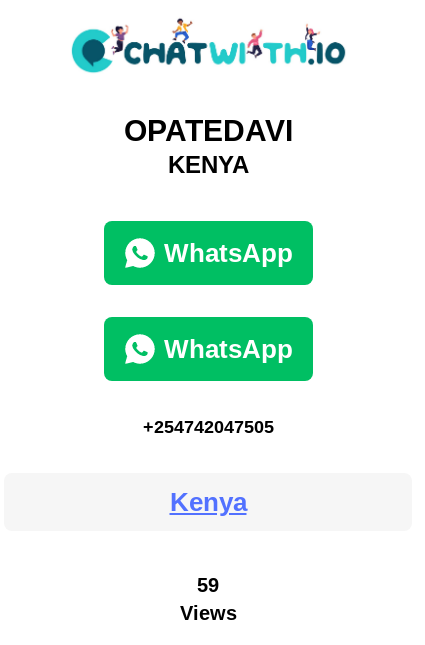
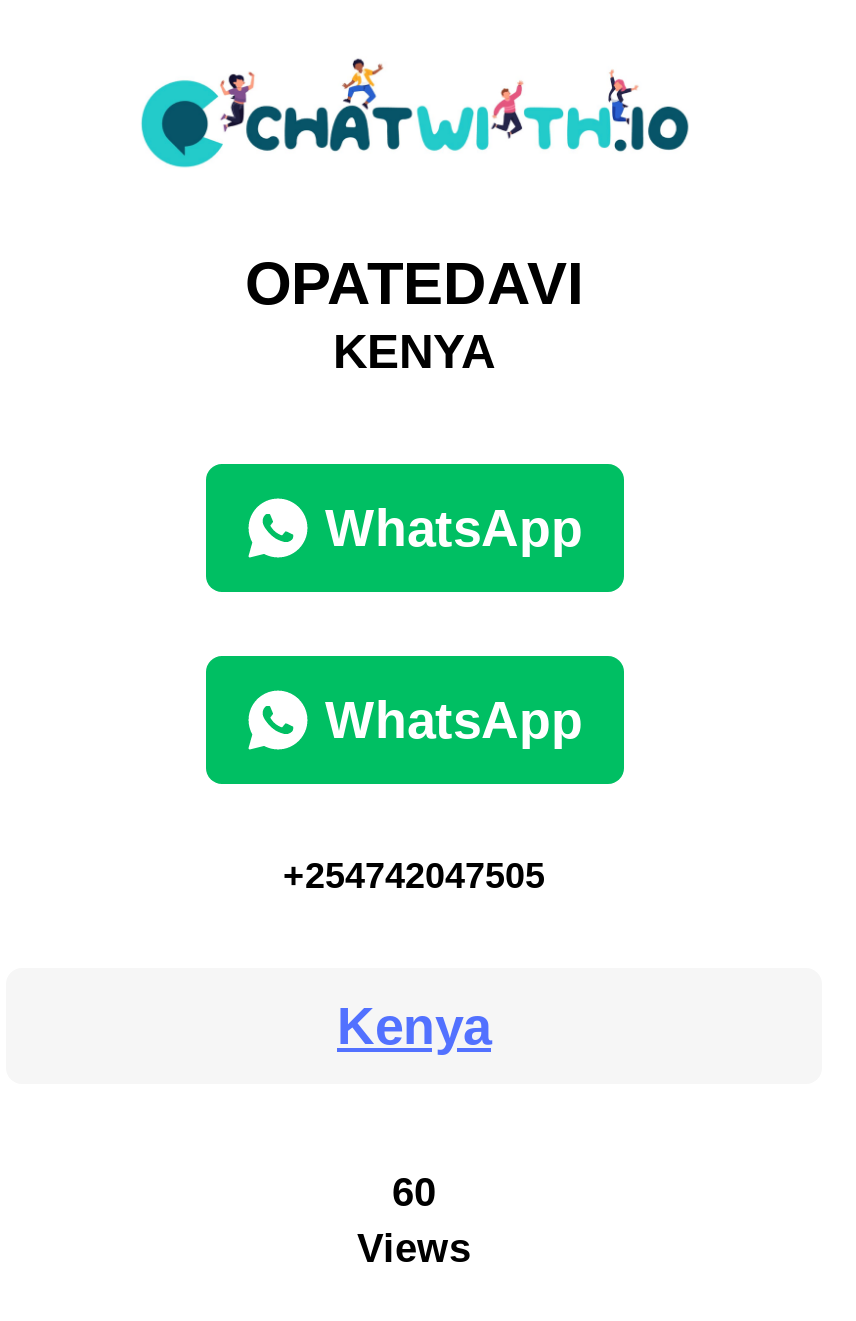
- 59
+ 60
